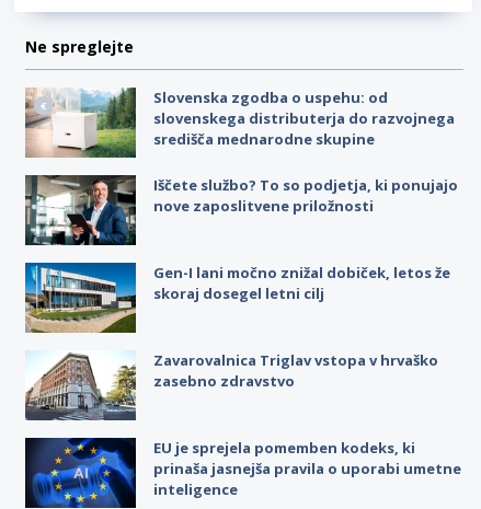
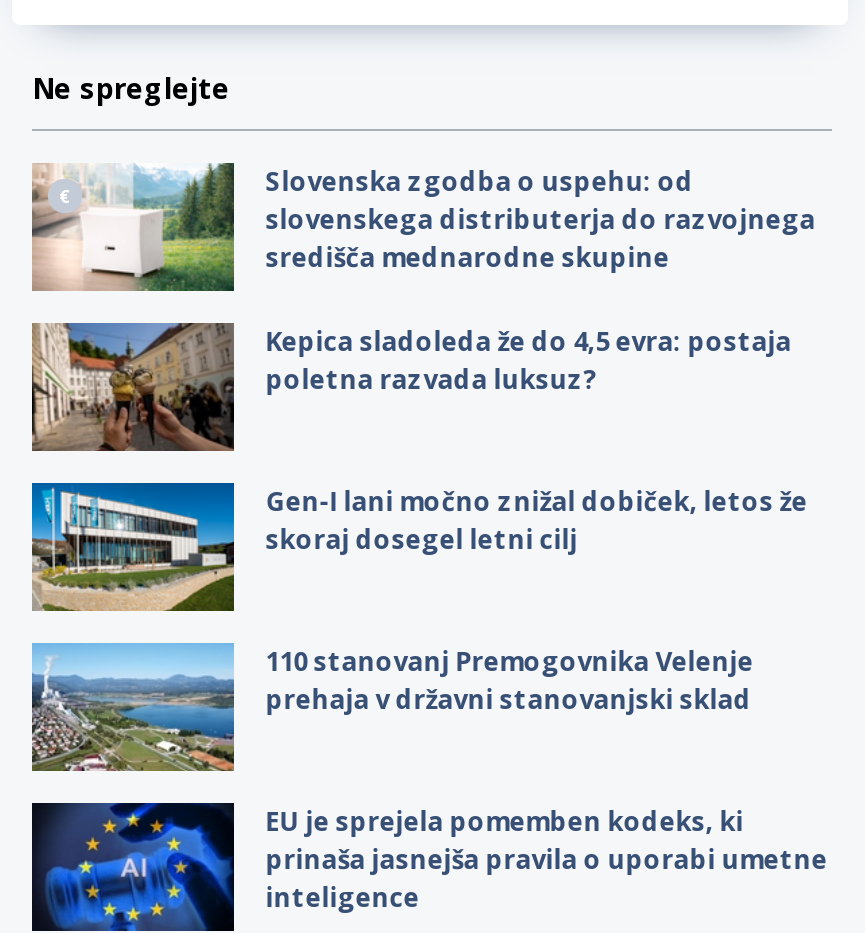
- [image]
- Iščete službo? To so podjetja, ki ponujajo
- nove zaposlitvene priložnosti
+ [image]
+ Kepica sladoleda že do 4,5 evra: postaja
+ poletna razvada luksuz?

- [image]
- Zavarovalnica Triglav vstopa v hrvaško
- zasebno zdravstvo
+ [image]
+ 110 stanovanj Premogovnika Velenje
+ prehaja v državni stanovanjski sklad
